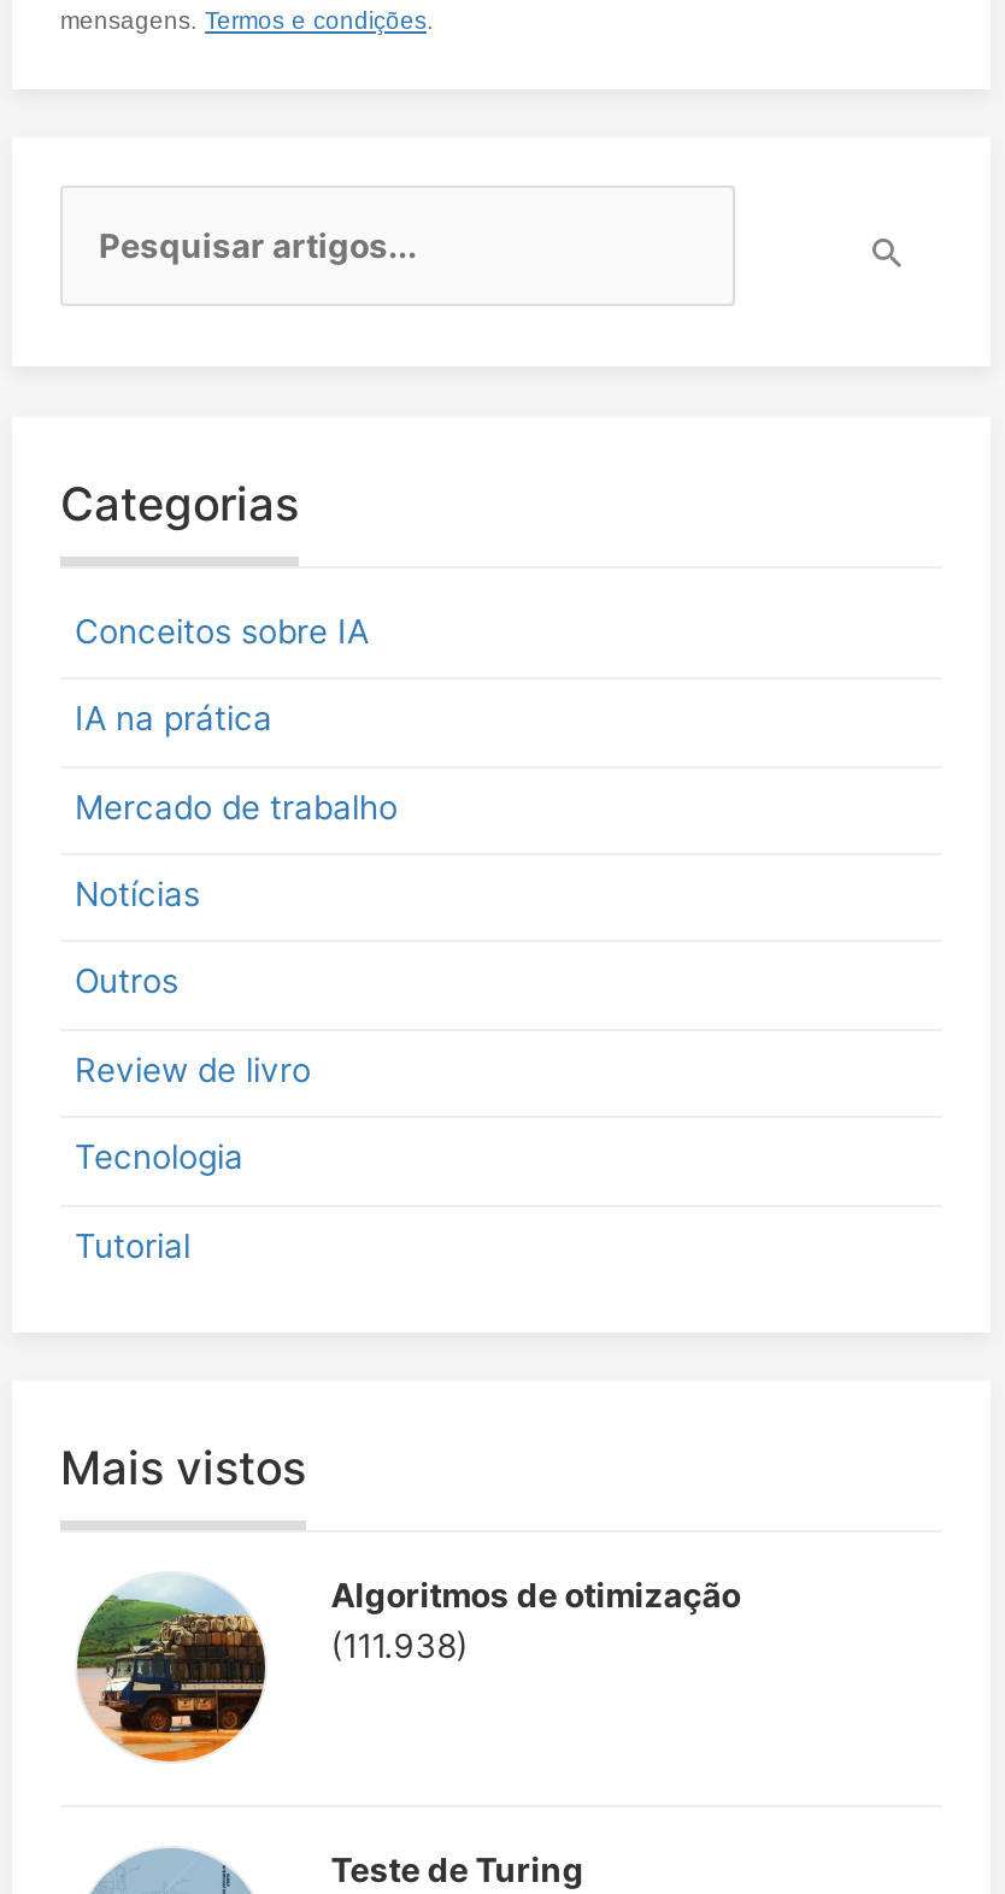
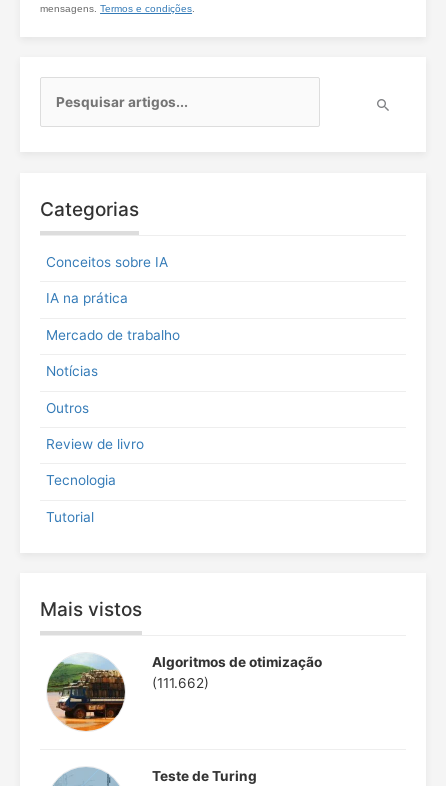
- (111.938)
+ (111.662)
